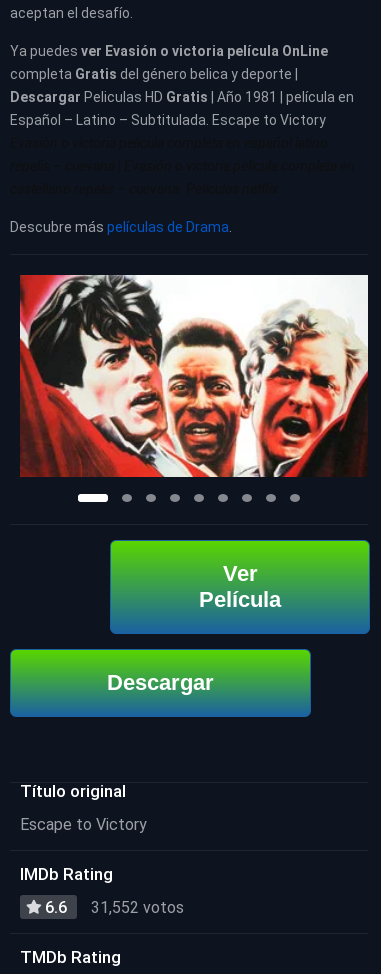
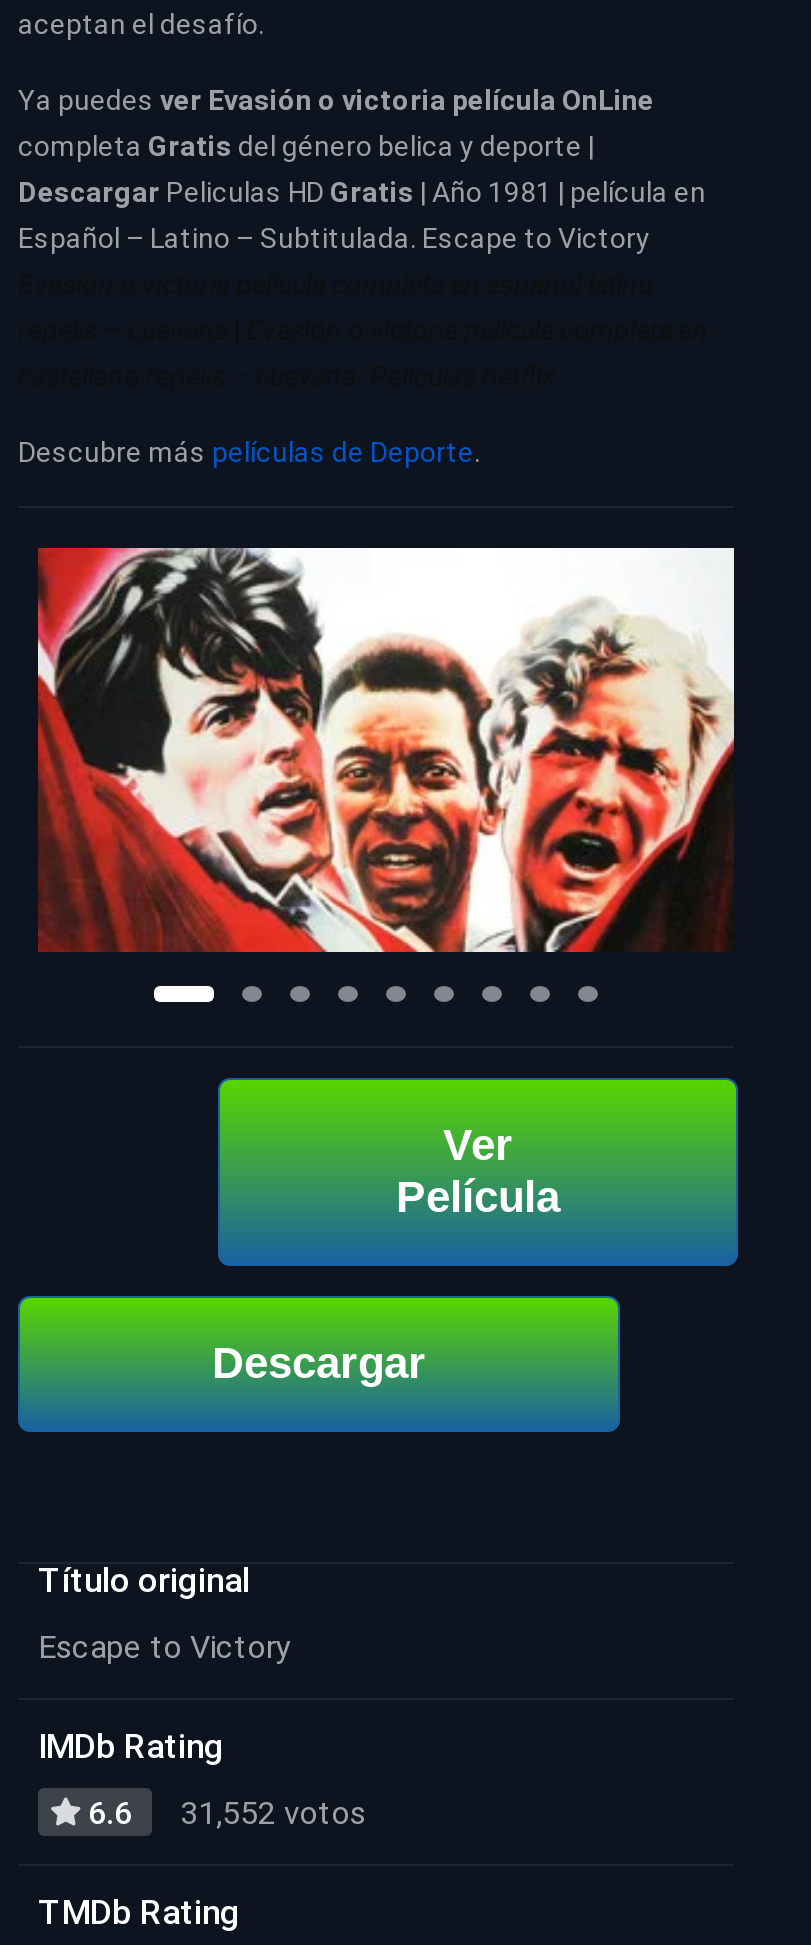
- Descubre más películas de Drama.
+ Descubre más películas de Deporte.
